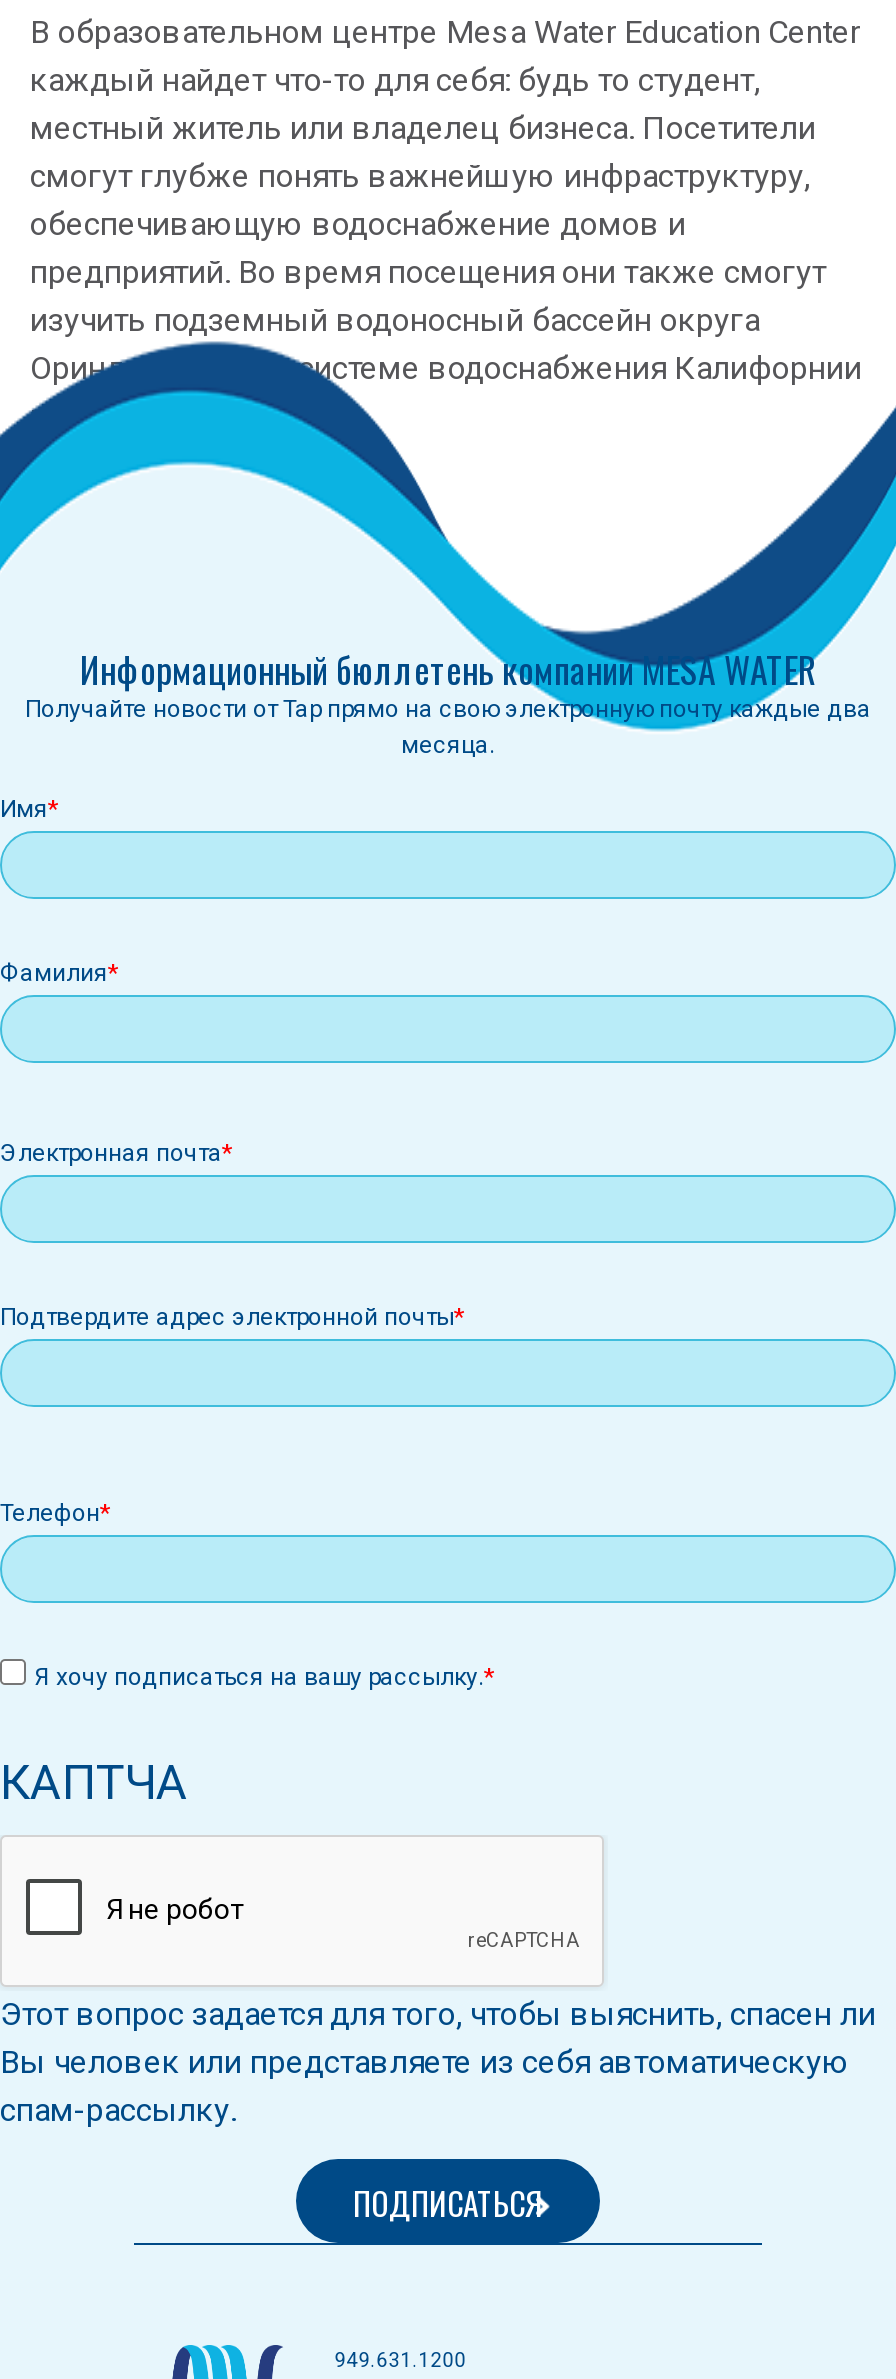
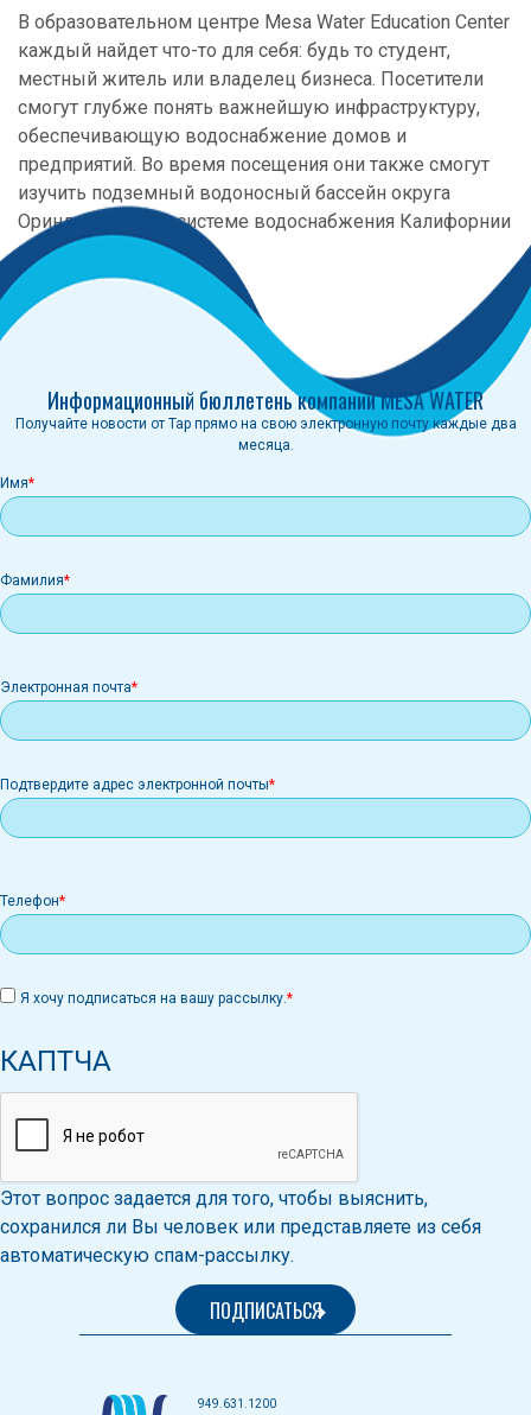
- Этот вопрос задается для того, чтобы выяснить, спасен ли
- Вы человек или представляете из себя автоматическую
- спам-рассылку.
+ Этот вопрос задается для того, чтобы выяснить,
+ сохранился ли Вы человек или представляете из себя
+ автоматическую спам-рассылку.
